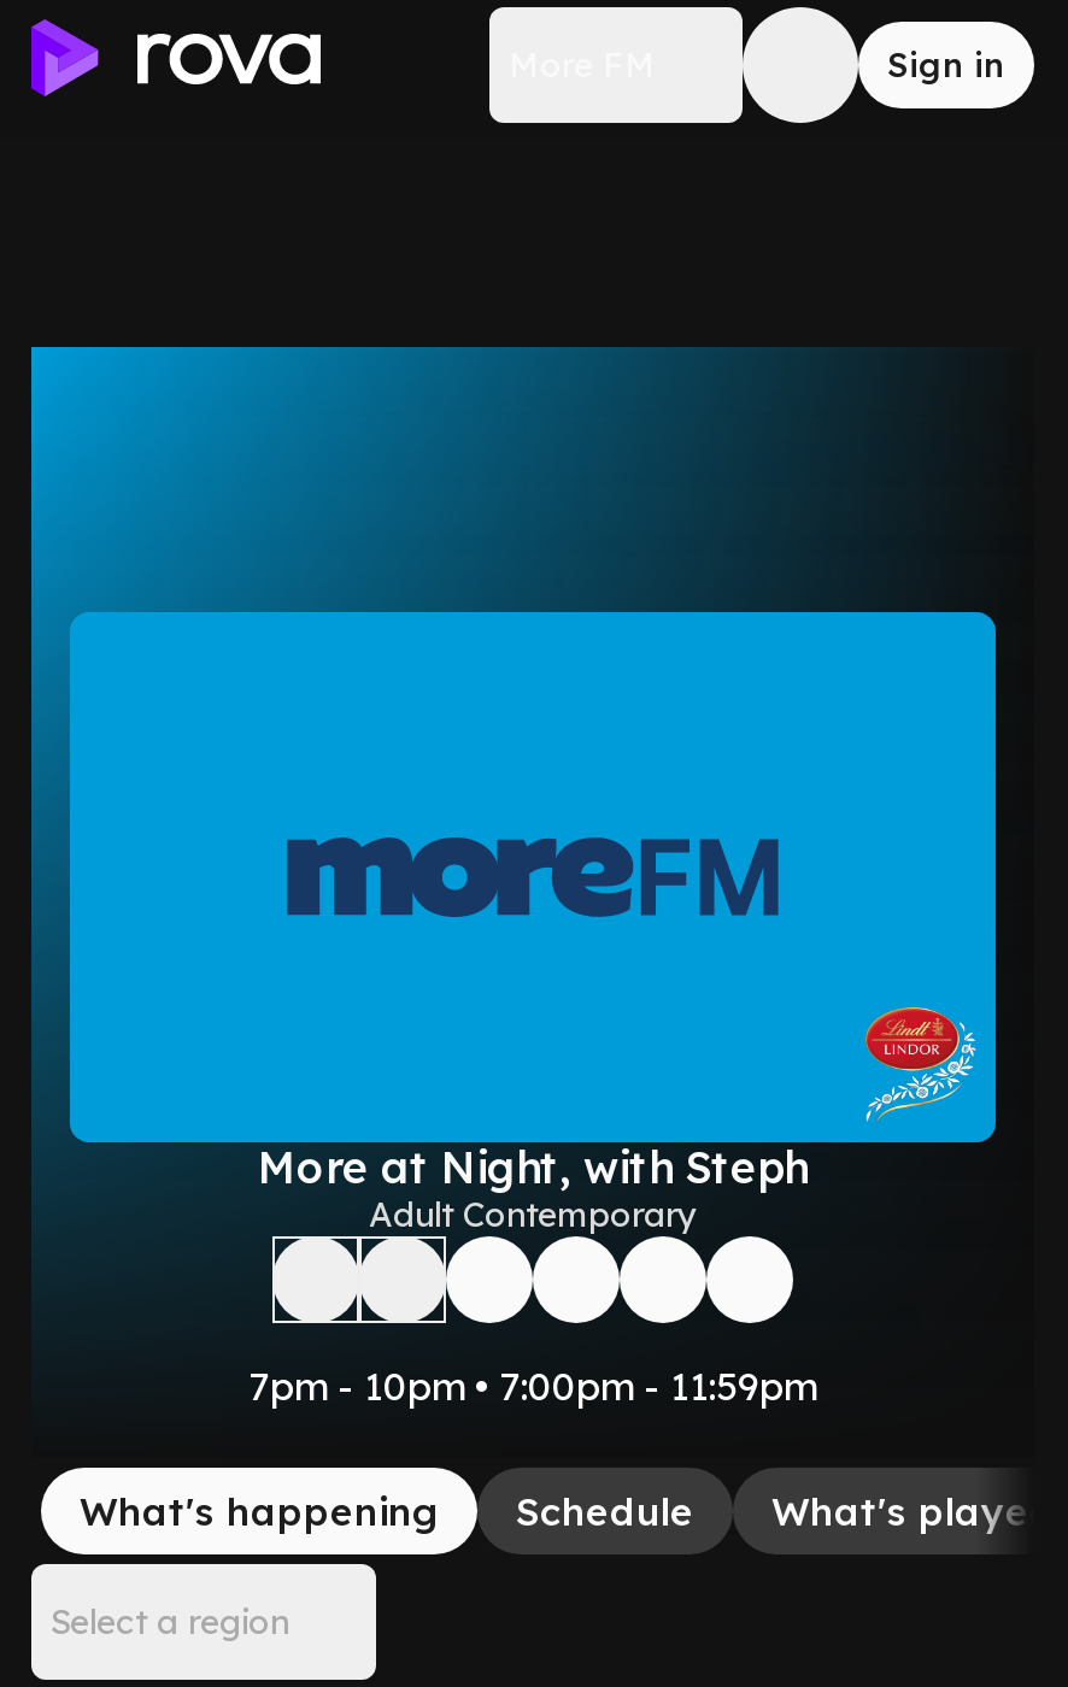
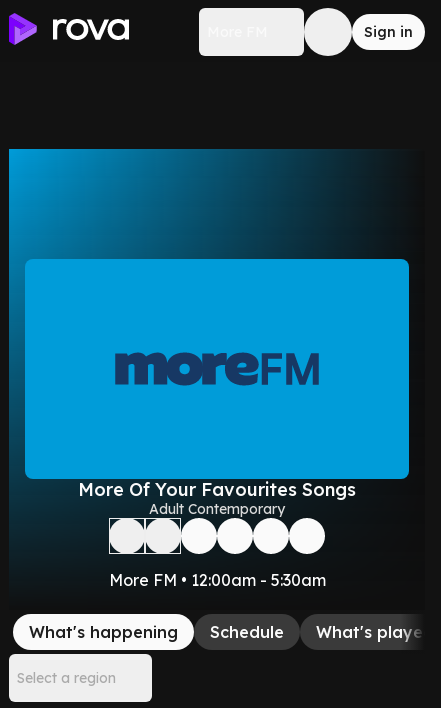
- [image]

- More at Night, with Steph
+ More Of Your Favourites Songs

- 7pm - 10pm • 7:00pm - 11:59pm
+ More FM • 12:00am - 5:30am
